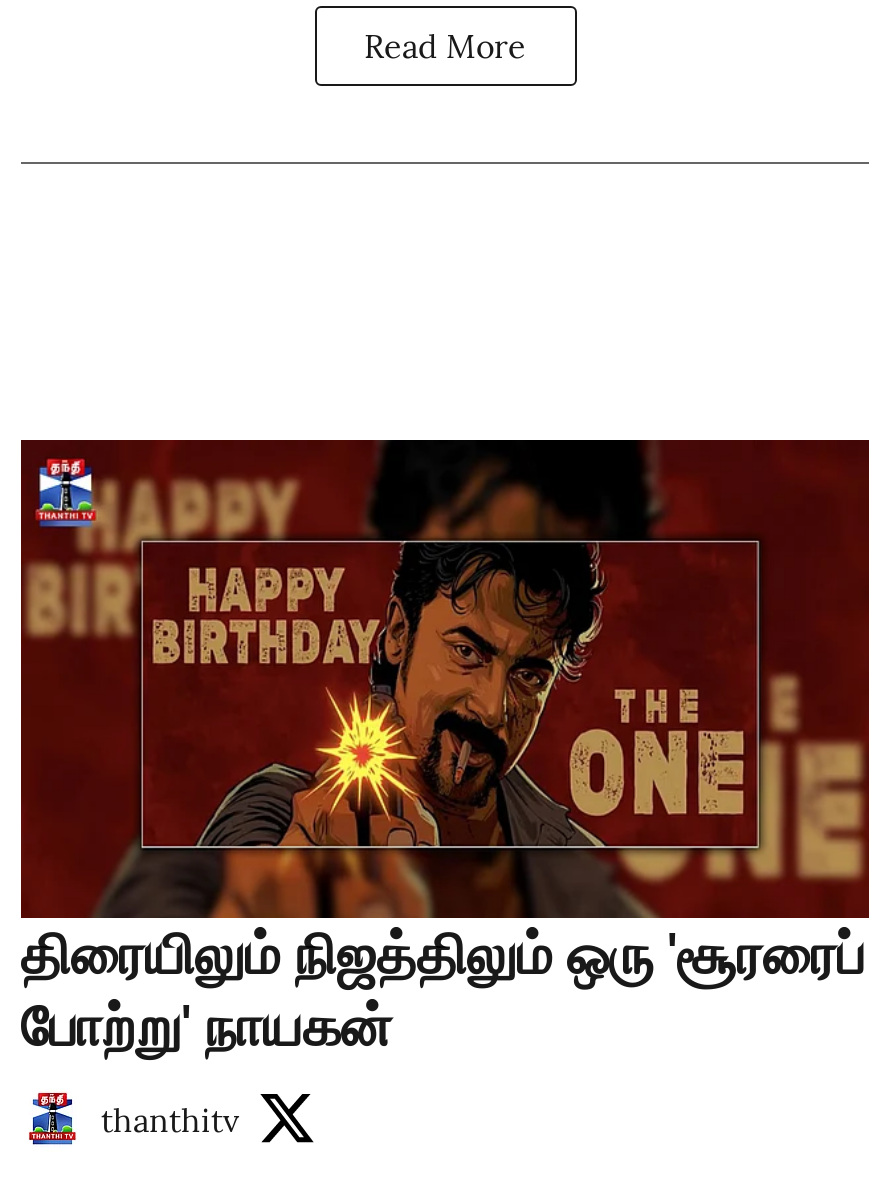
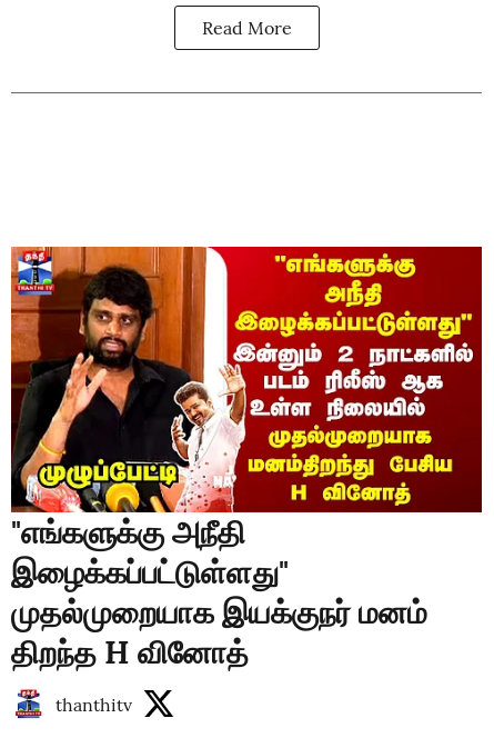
- [image]
- திரையிலும் நிஜத்திலும் ஒரு 'சூரரைப்
- போற்று' நாயகன்
+ [image]
+ "எங்களுக்கு அநீதி
+ இழைக்கப்பட்டுள்ளது"
+ முதல்முறையாக இயக்குநர் மனம்
+ திறந்த H வினோத்
